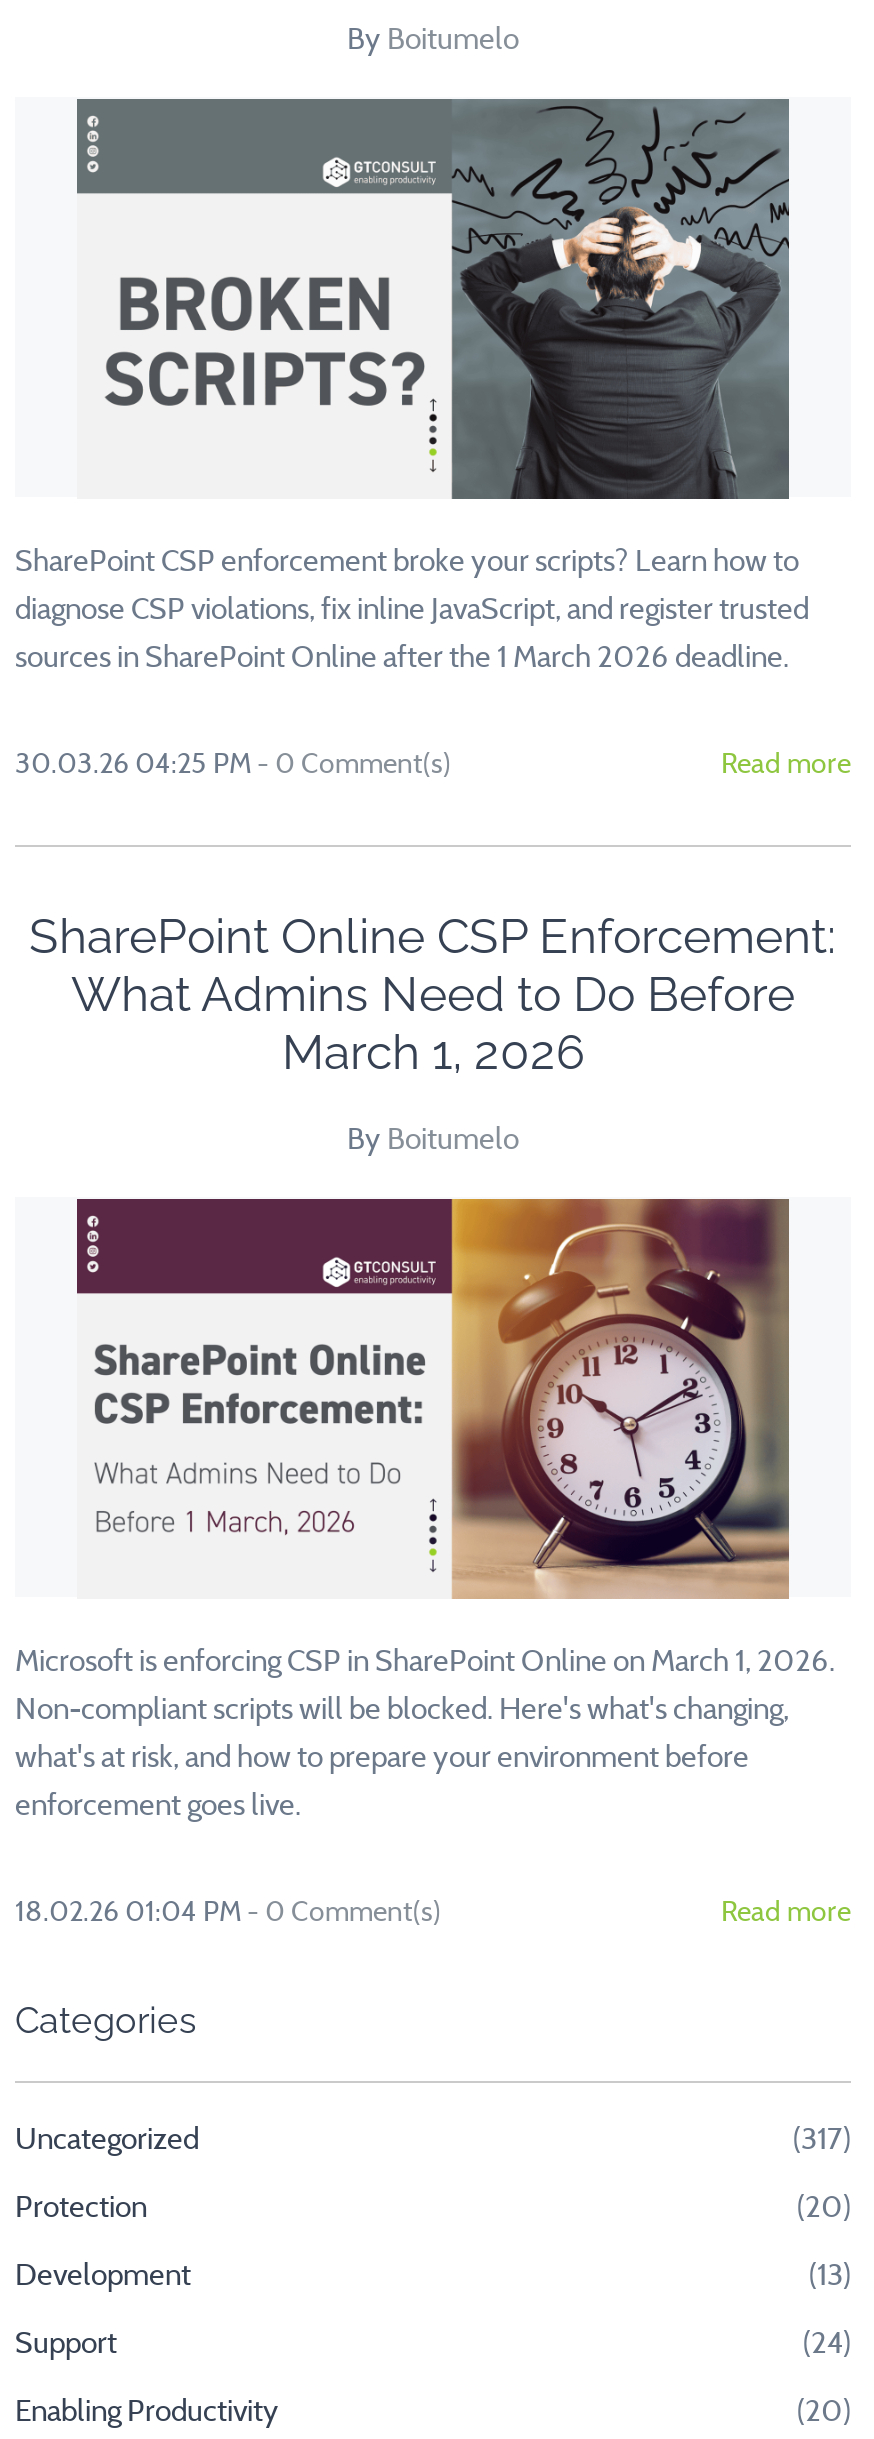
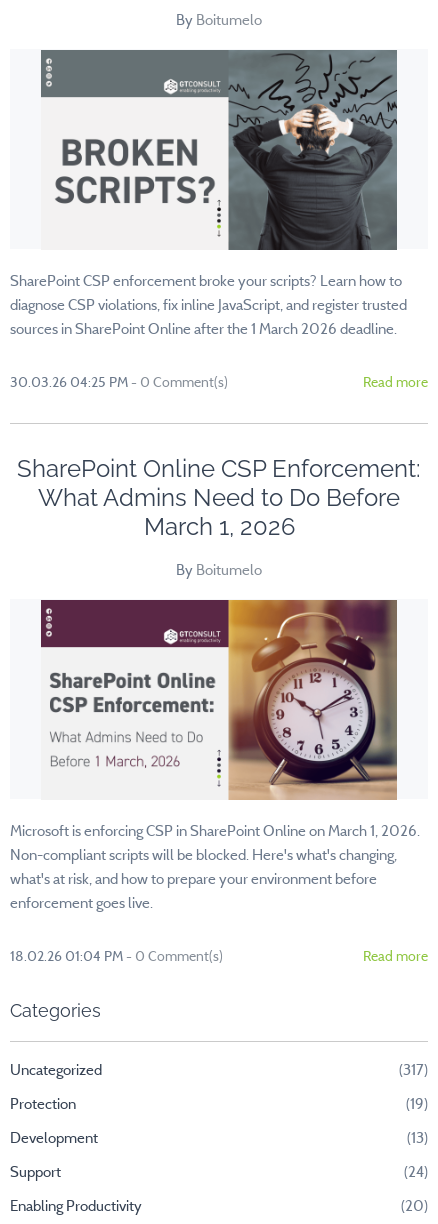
- (20)
+ (19)
